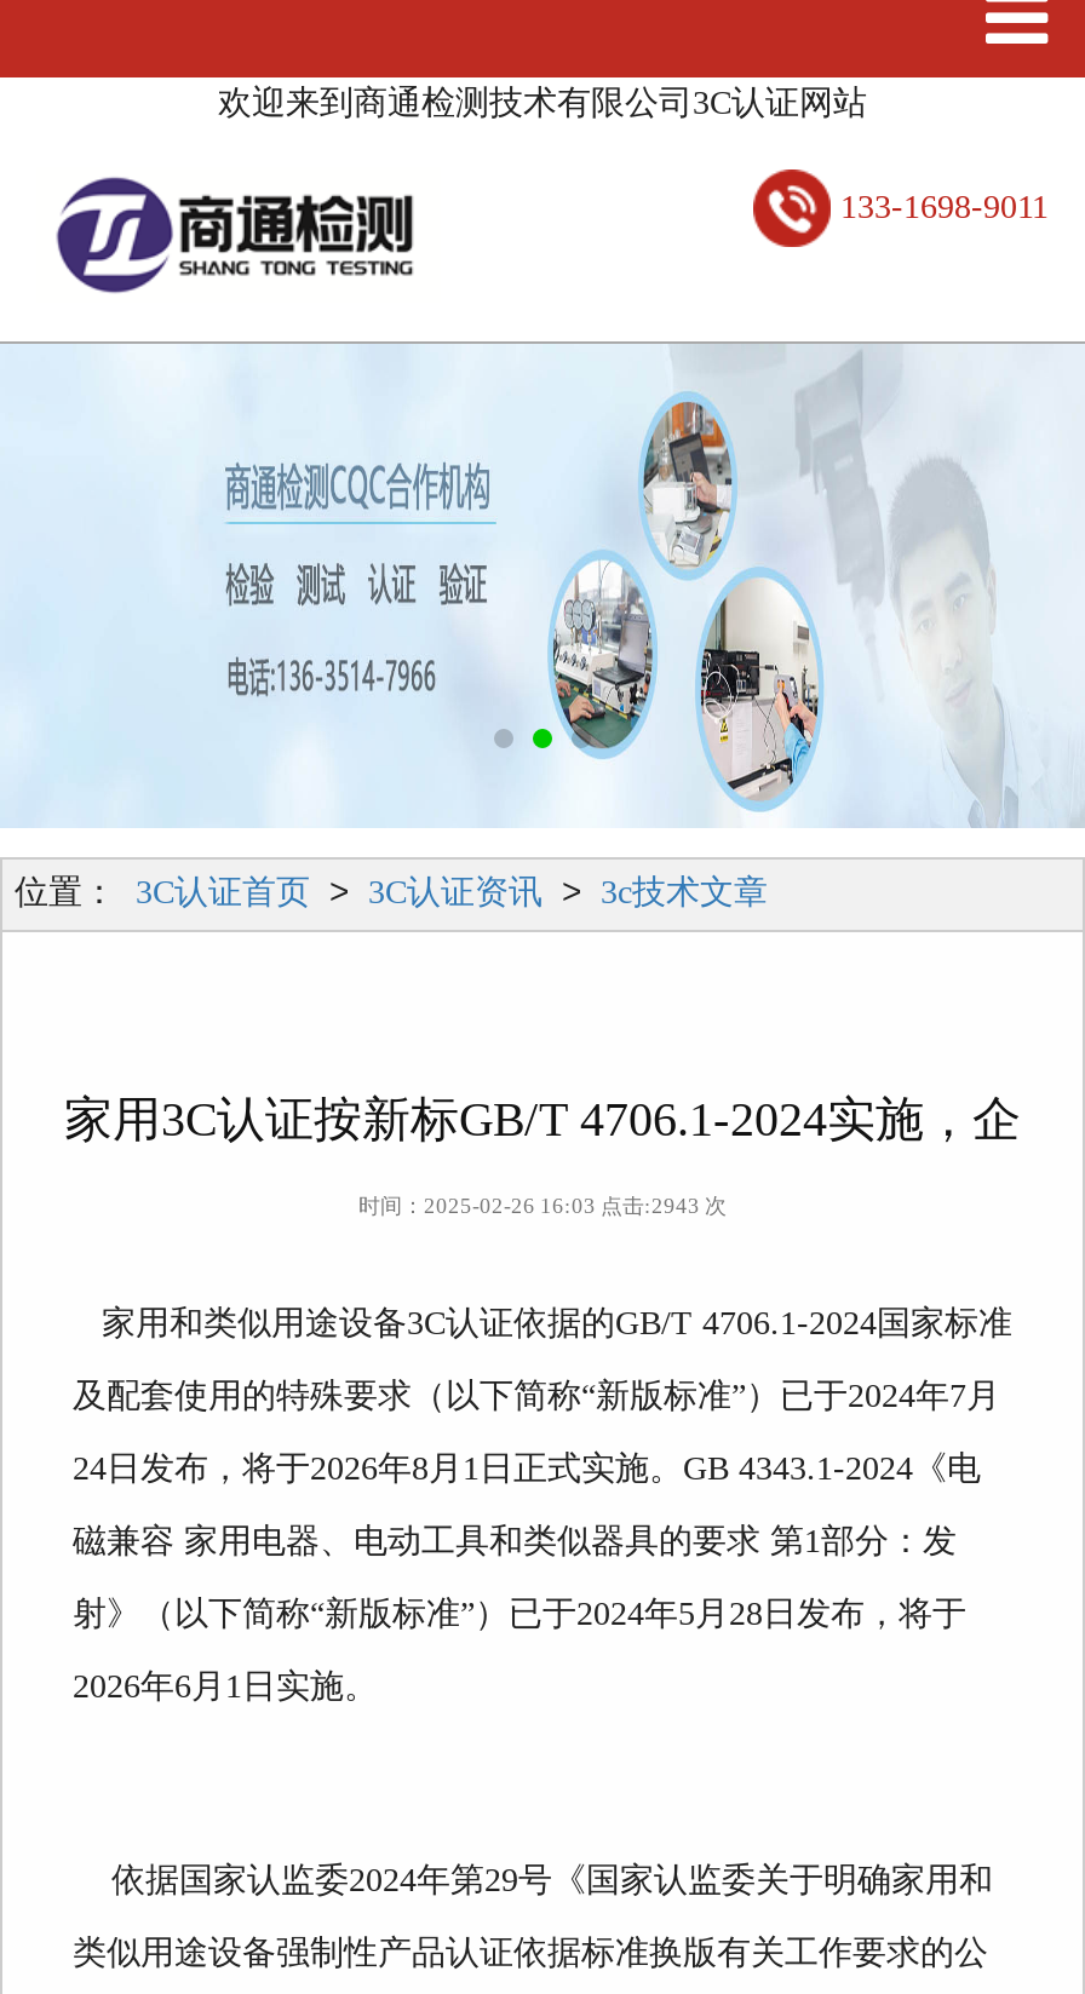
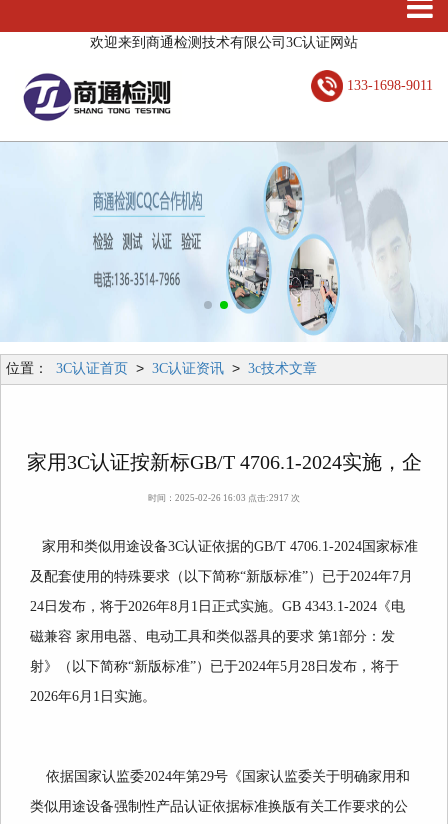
- 时间：2025-02-26 16:03 点击: 2943 次
+ 时间：2025-02-26 16:03 点击: 2917 次
